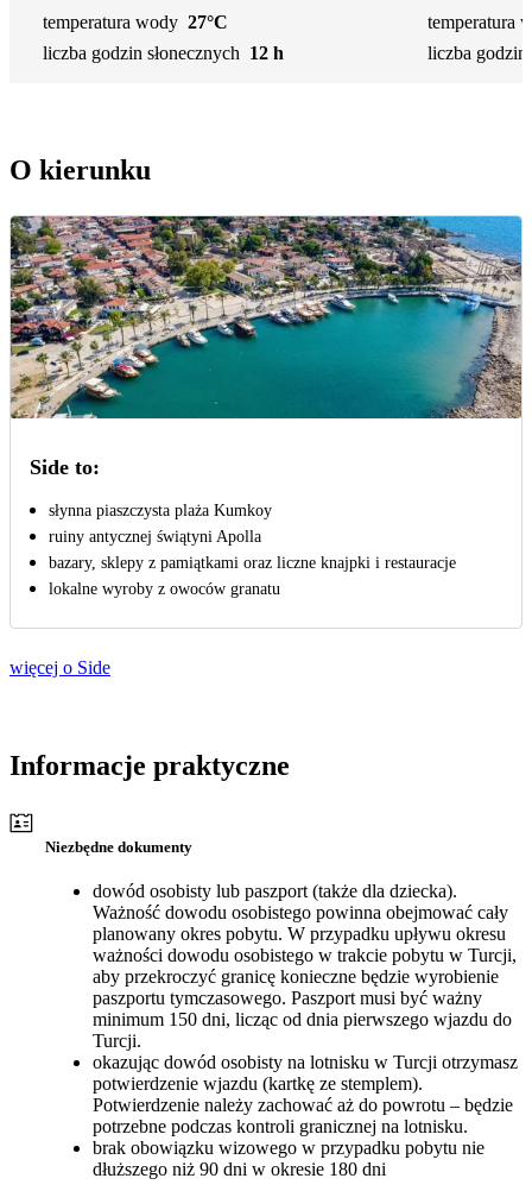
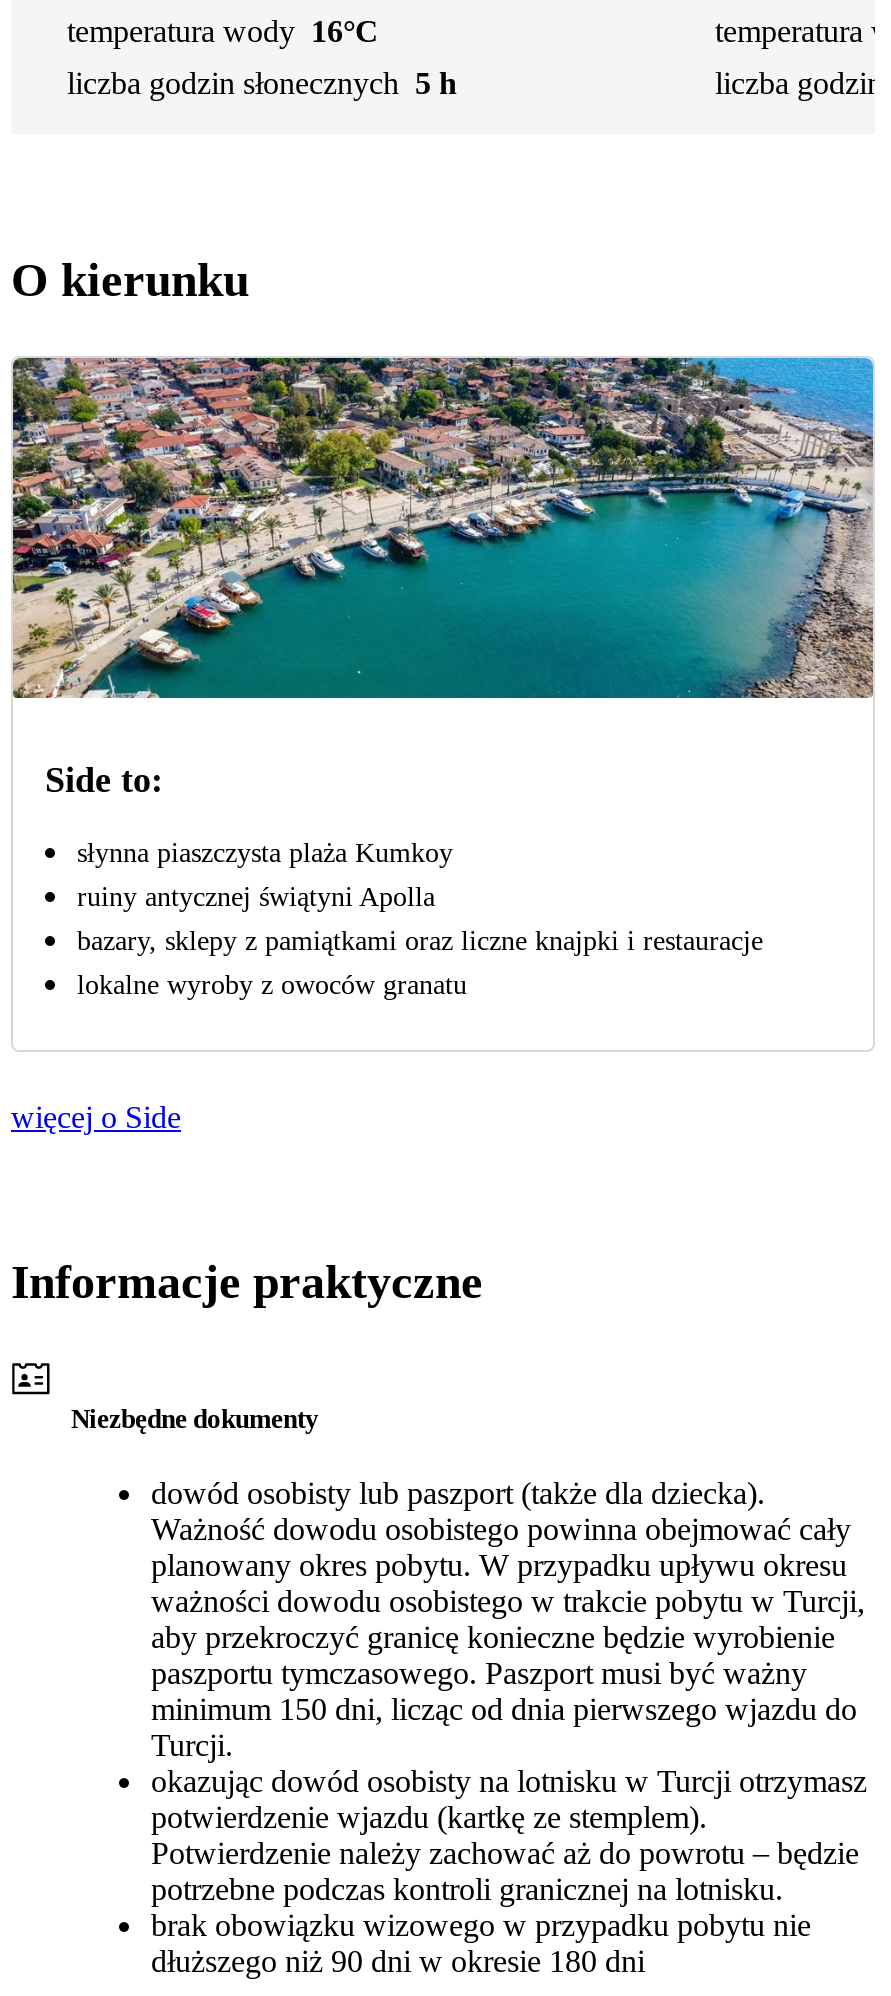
- temperatura wody 27°C
+ temperatura wody 16°C

- liczba godzin słonecznych 12 h
+ liczba godzin słonecznych 5 h
